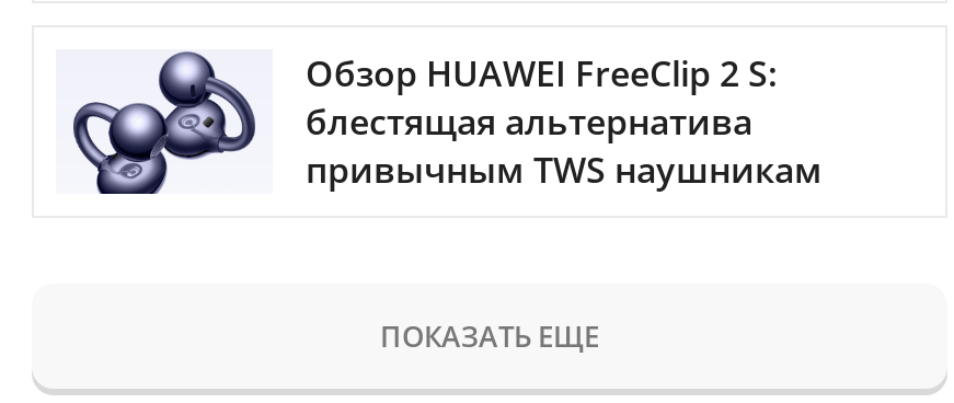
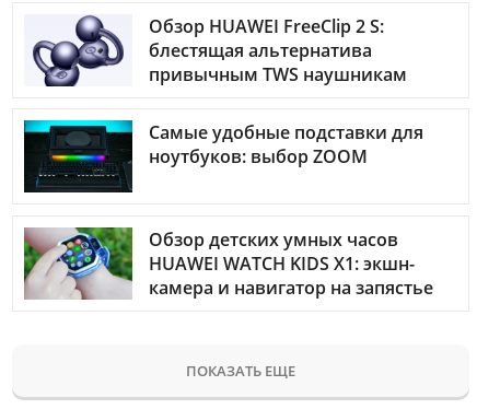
+ [image]
+ Самые удобные подставки для
+ ноутбуков: выбор ZOOM
+ Обзор детских умных часов
+ HUAWEI WATCH KIDS X1: экшн-
+ камера и навигатор на запястье

+ [image]
